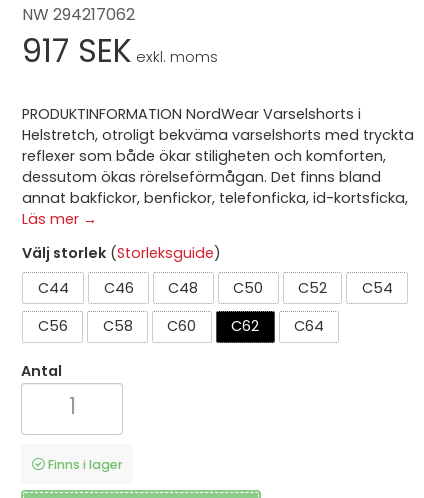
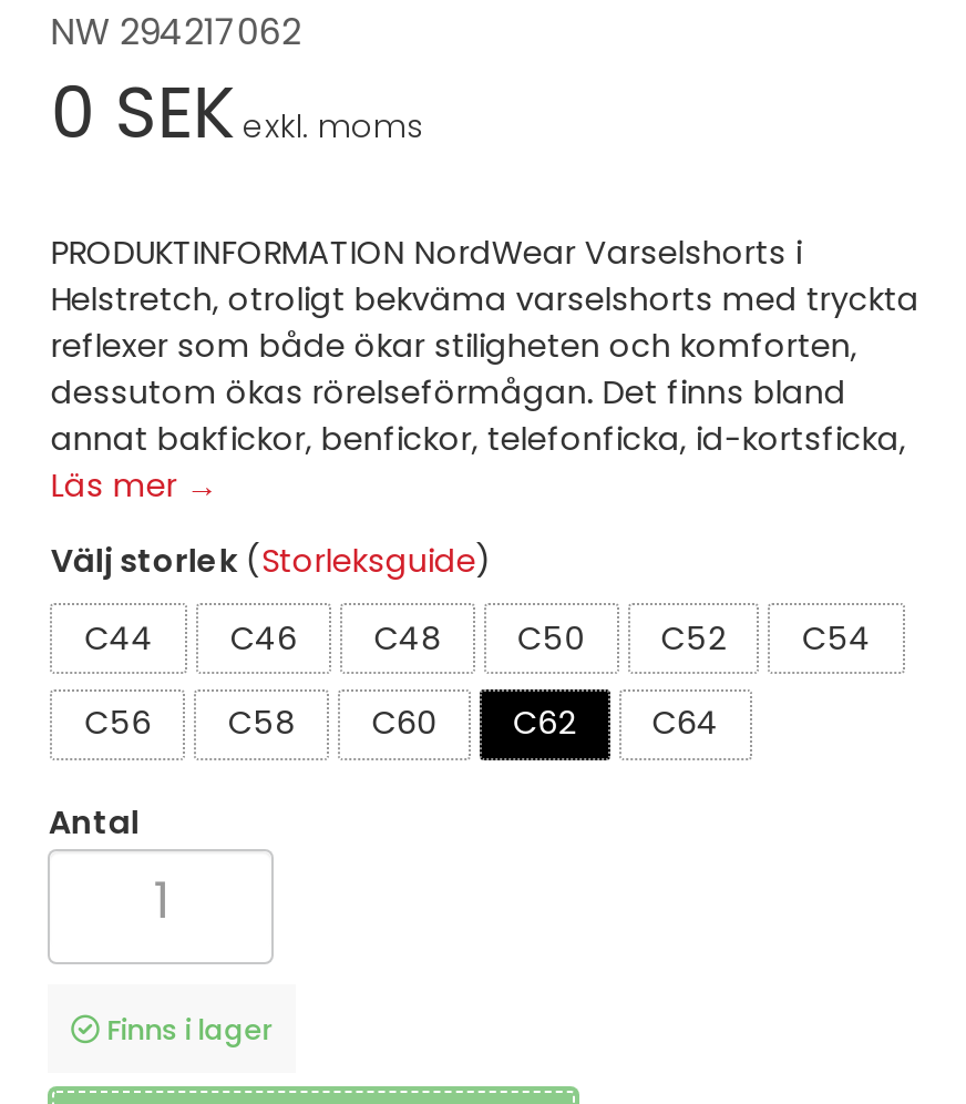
- 917 SEK exkl. moms
+ 0 SEK exkl. moms
